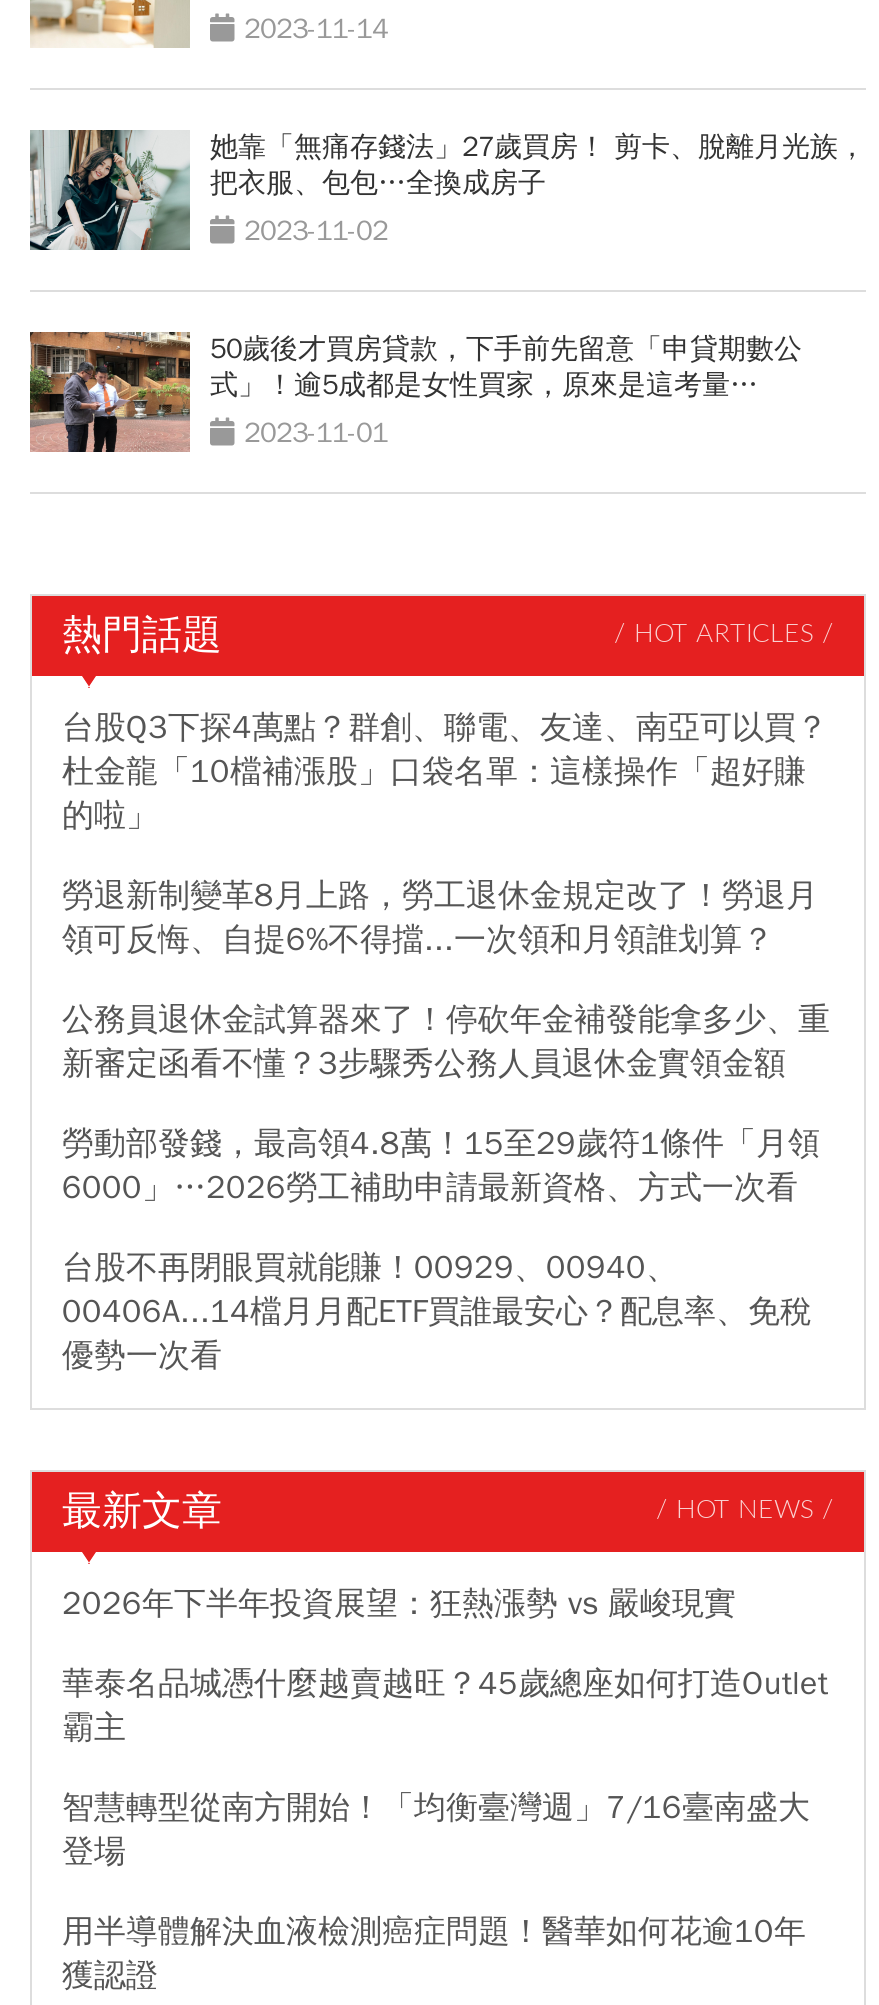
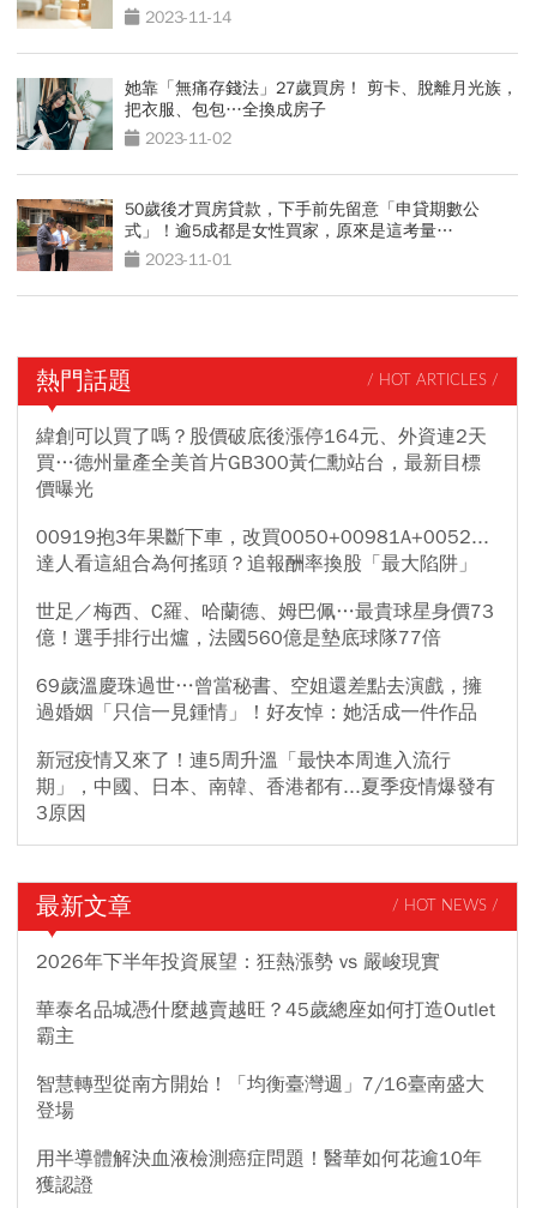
- 台股Q3下探4萬點？群創、聯電、友達、南亞可以買？
- 杜金龍「10檔補漲股」口袋名單：這樣操作「超好賺
- 的啦」
+ 緯創可以買了嗎？股價破底後漲停164元、外資連2天
+ 買…德州量產全美首片GB300黃仁勳站台，最新目標
+ 價曝光

- 勞退新制變革8月上路，勞工退休金規定改了！勞退月
- 領可反悔、自提6%不得擋...一次領和月領誰划算？
+ 00919抱3年果斷下車，改買0050+00981A+0052...
+ 達人看這組合為何搖頭？追報酬率換股「最大陷阱」

- 公務員退休金試算器來了！停砍年金補發能拿多少、重
- 新審定函看不懂？3步驟秀公務人員退休金實領金額
+ 世足／梅西、C羅、哈蘭德、姆巴佩…最貴球星身價73
+ 億！選手排行出爐，法國560億是墊底球隊77倍

- 勞動部發錢，最高領4.8萬！15至29歲符1條件「月領
- 6000」…2026勞工補助申請最新資格、方式一次看
+ 69歲溫慶珠過世…曾當秘書、空姐還差點去演戲，擁
+ 過婚姻「只信一見鍾情」！好友悼：她活成一件作品

- 台股不再閉眼買就能賺！00929、00940、
- 00406A...14檔月月配ETF買誰最安心？配息率、免稅
- 優勢一次看
+ 新冠疫情又來了！連5周升溫「最快本周進入流行
+ 期」，中國、日本、南韓、香港都有...夏季疫情爆發有
+ 3原因
